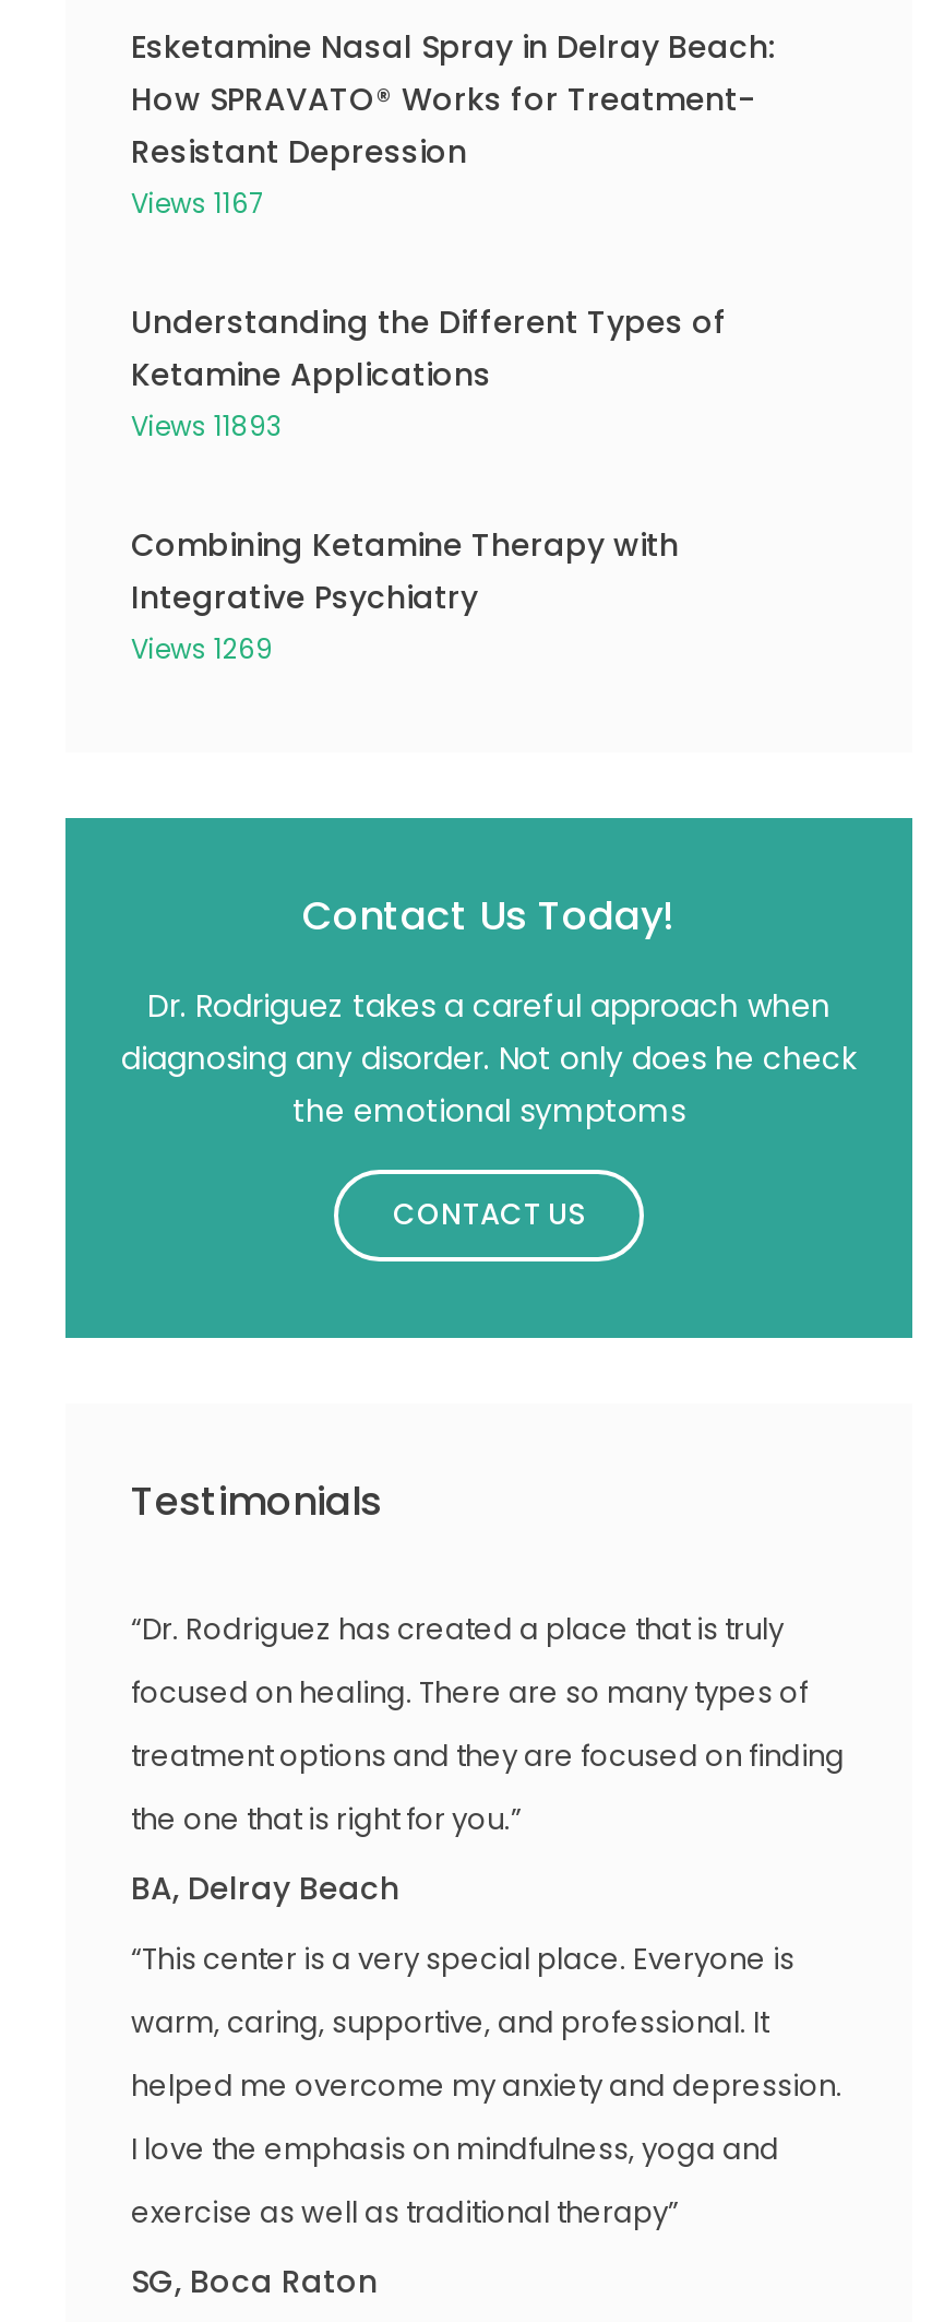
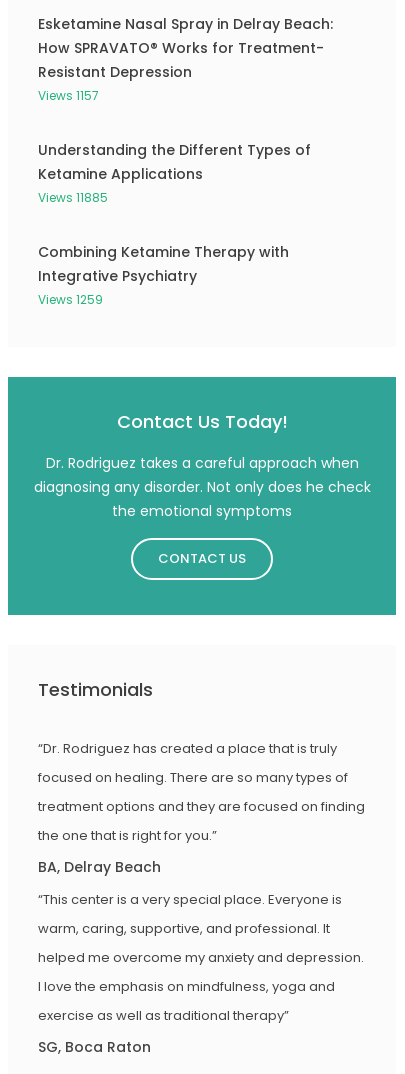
- Views 1167
+ Views 1157

- Views 11893
+ Views 11885

- Views 1269
+ Views 1259
